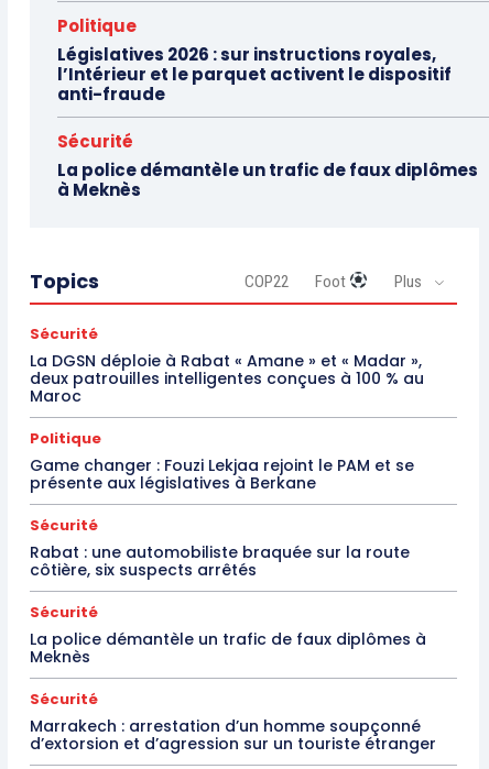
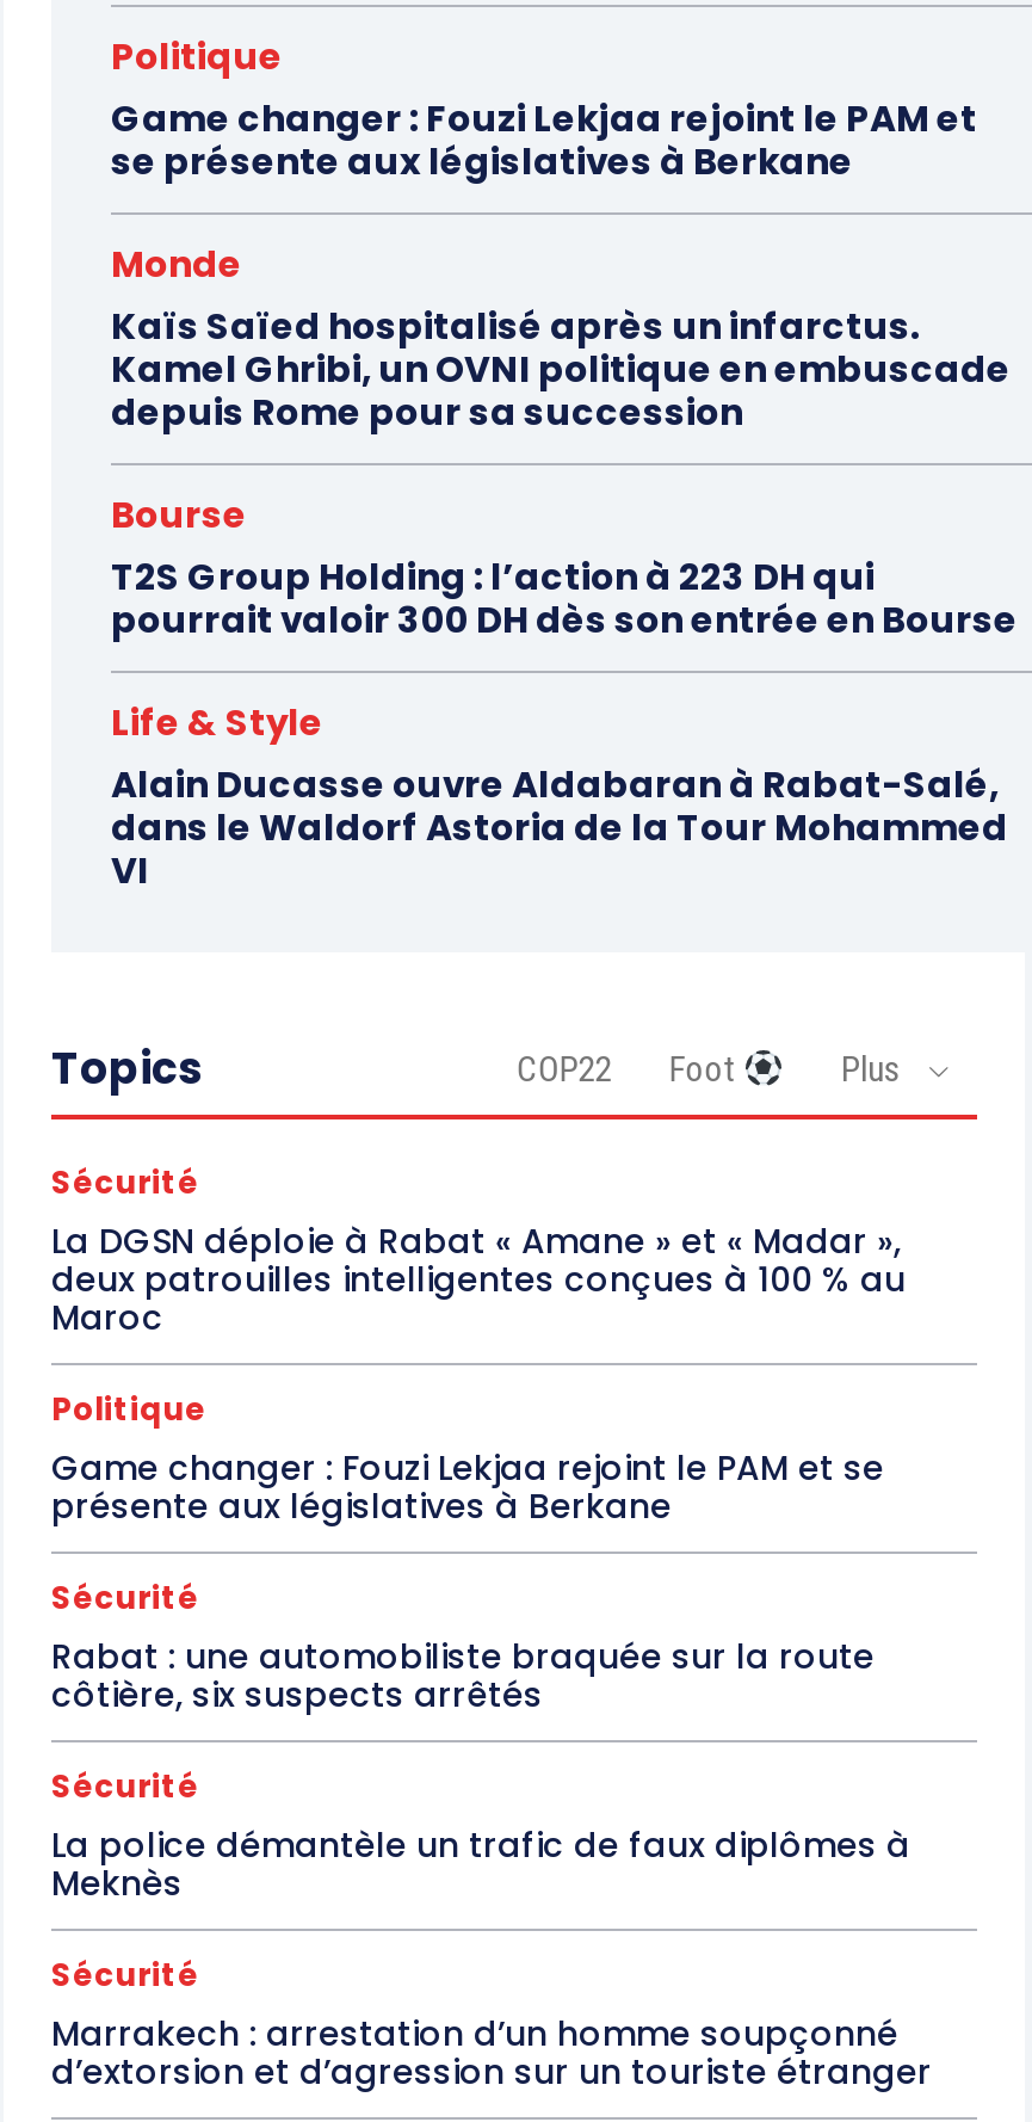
- Législatives 2026 : sur instructions royales,
- l’Intérieur et le parquet activent le dispositif
- anti-fraude
- Sécurité
- La police démantèle un trafic de faux diplômes
- à Meknès
+ Game changer : Fouzi Lekjaa rejoint le PAM et
+ se présente aux législatives à Berkane
+ Monde
+ Kaïs Saïed hospitalisé après un infarctus.
+ Kamel Ghribi, un OVNI politique en embuscade
+ depuis Rome pour sa succession
+ Bourse
+ T2S Group Holding : l’action à 223 DH qui
+ pourrait valoir 300 DH dès son entrée en Bourse
+ Life & Style
+ Alain Ducasse ouvre Aldabaran à Rabat-Salé,
+ dans le Waldorf Astoria de la Tour Mohammed
+ VI
